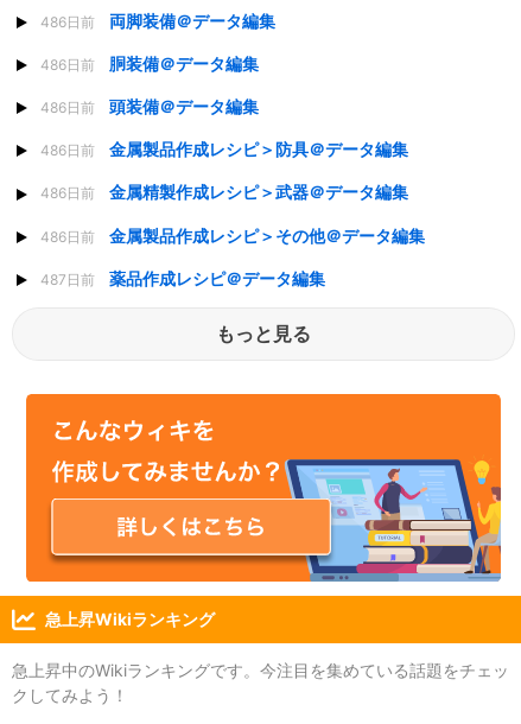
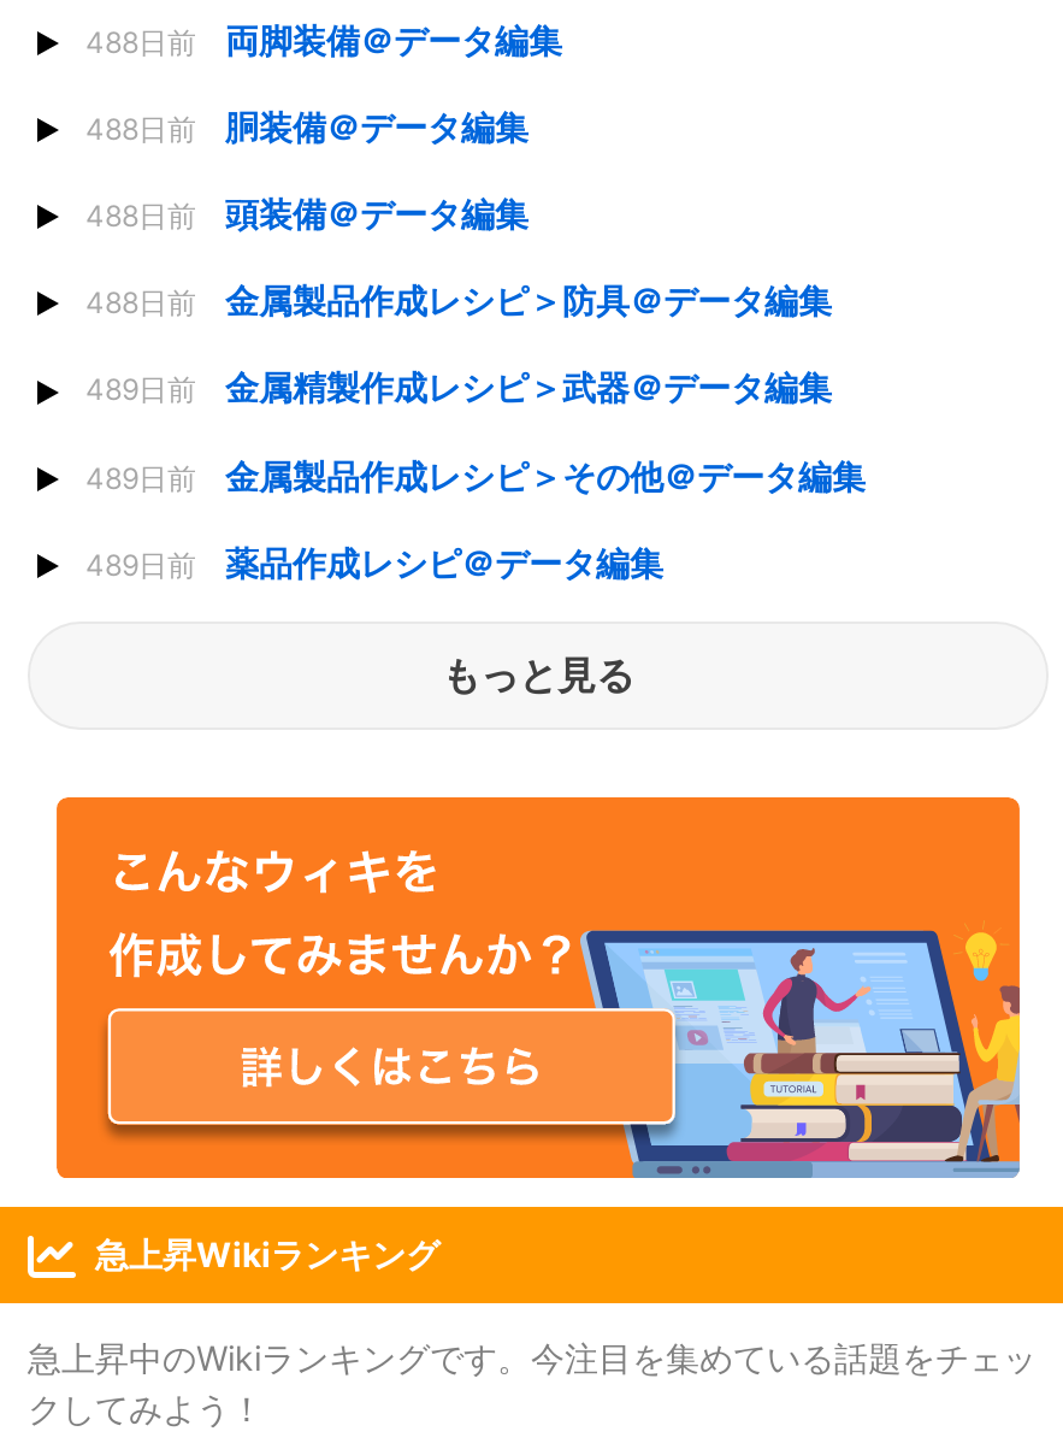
- 486日前 両脚装備＠データ編集
+ 488日前 両脚装備＠データ編集

- 486日前 胴装備＠データ編集
+ 488日前 胴装備＠データ編集

- 486日前 頭装備＠データ編集
+ 488日前 頭装備＠データ編集

- 486日前 金属製品作成レシピ＞防具＠データ編集
+ 488日前 金属製品作成レシピ＞防具＠データ編集

- 486日前 金属精製作成レシピ＞武器＠データ編集
+ 489日前 金属精製作成レシピ＞武器＠データ編集

- 486日前 金属製品作成レシピ＞その他＠データ編集
+ 489日前 金属製品作成レシピ＞その他＠データ編集

- 487日前 薬品作成レシピ＠データ編集
+ 489日前 薬品作成レシピ＠データ編集
